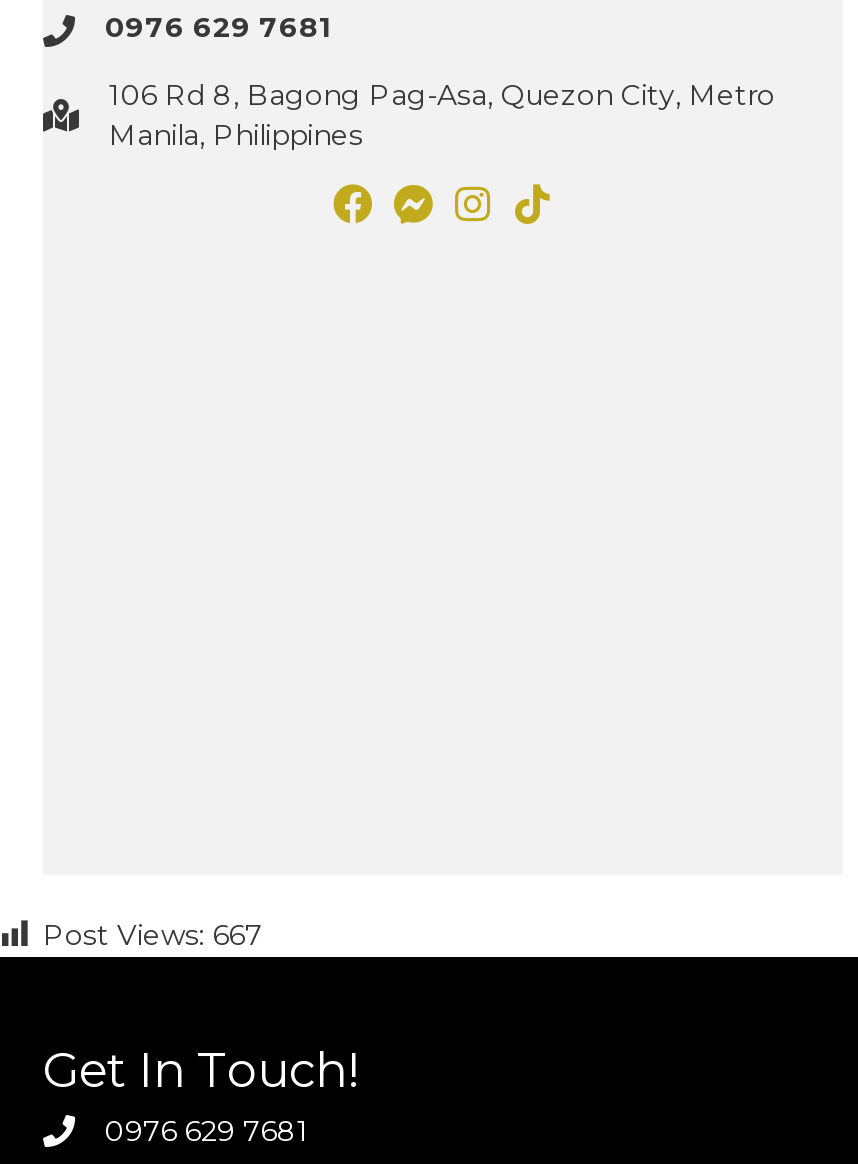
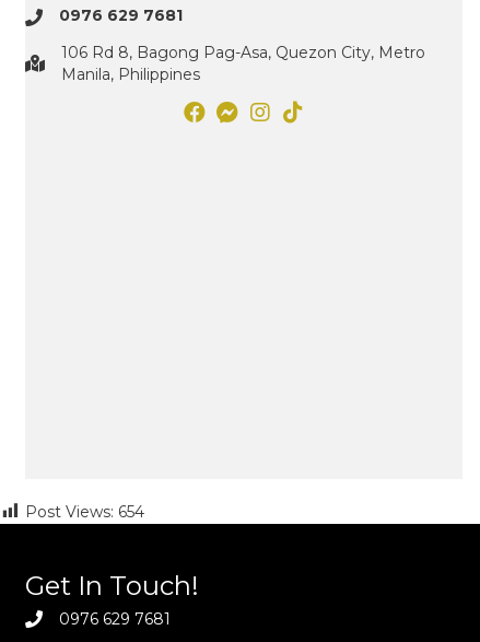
- Post Views: 667
+ Post Views: 654
